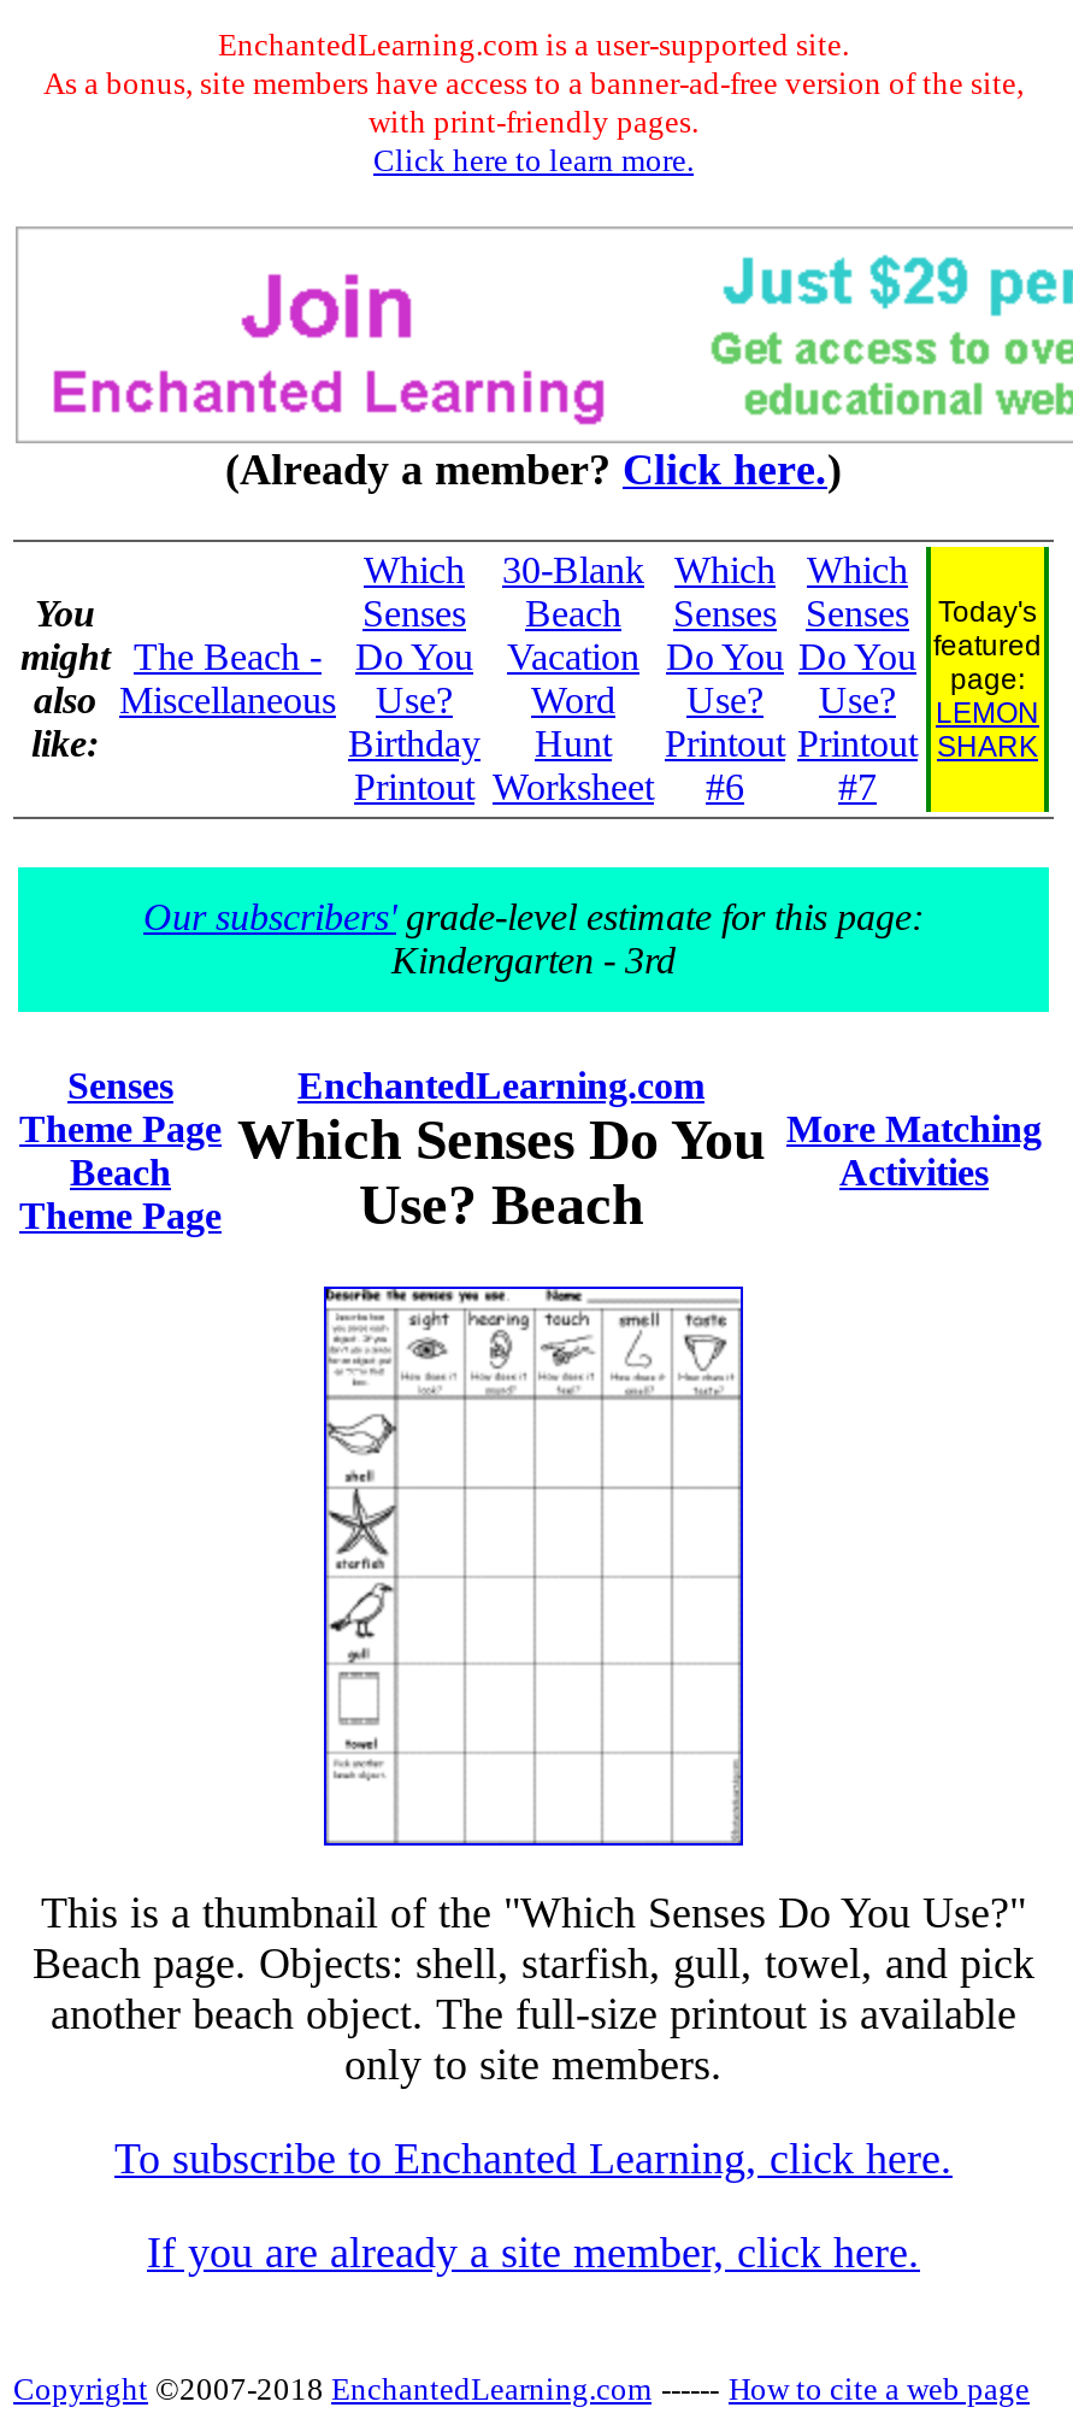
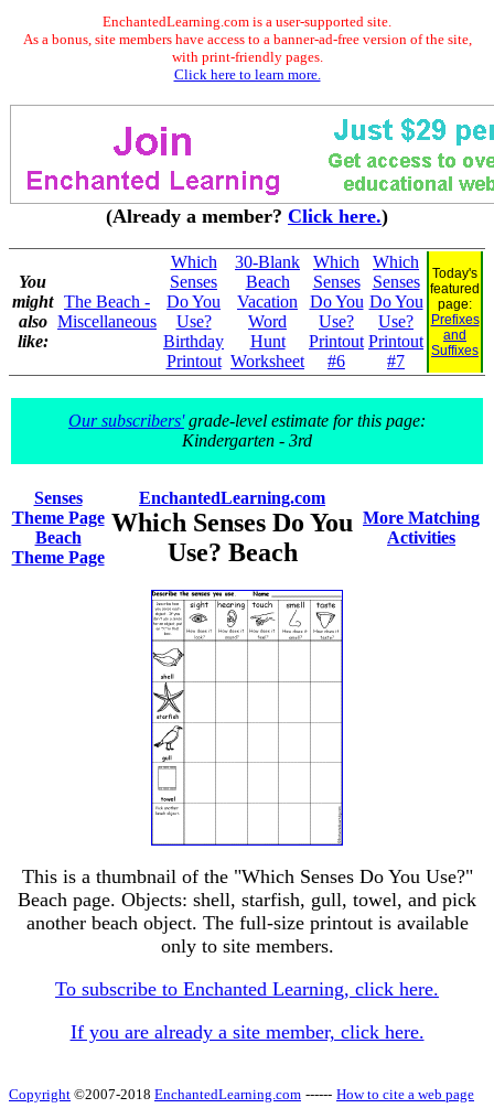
- LEMON
- SHARK
+ Prefixes
+ and
+ Suffixes
